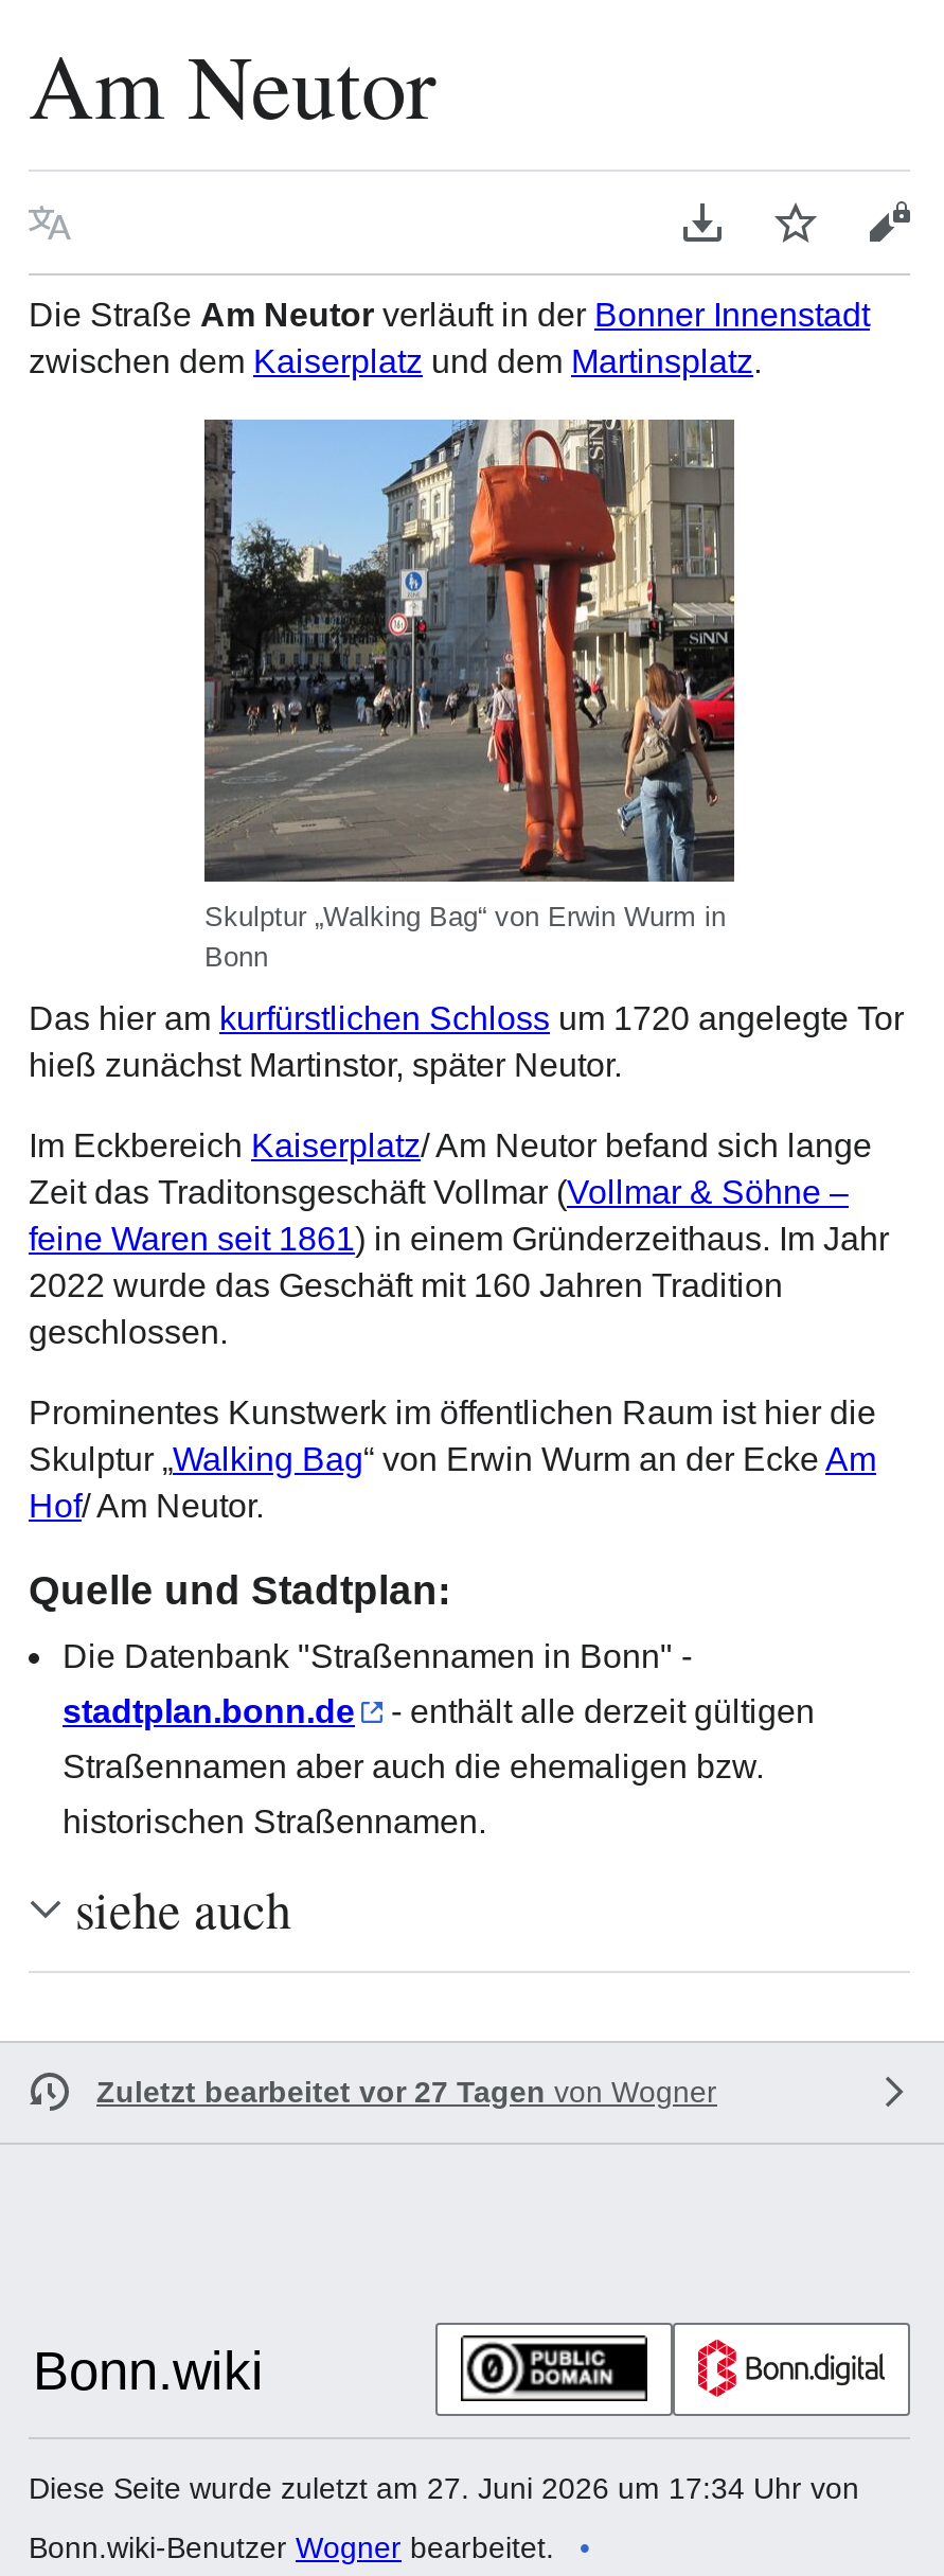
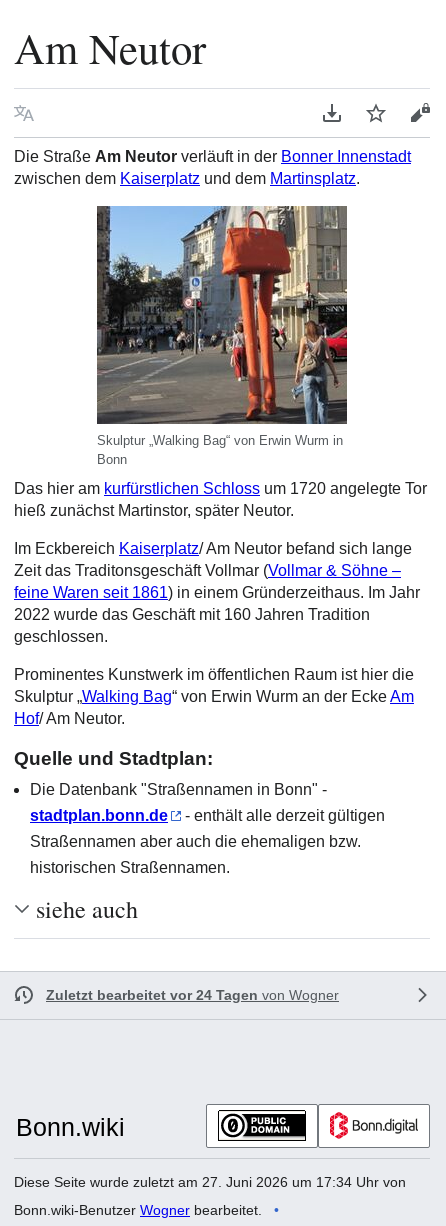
- Zuletzt bearbeitet vor 27 Tagen von Wogner
+ Zuletzt bearbeitet vor 24 Tagen von Wogner
